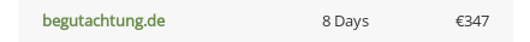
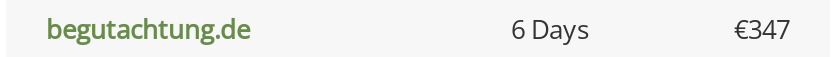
- 8 Days
+ 6 Days
